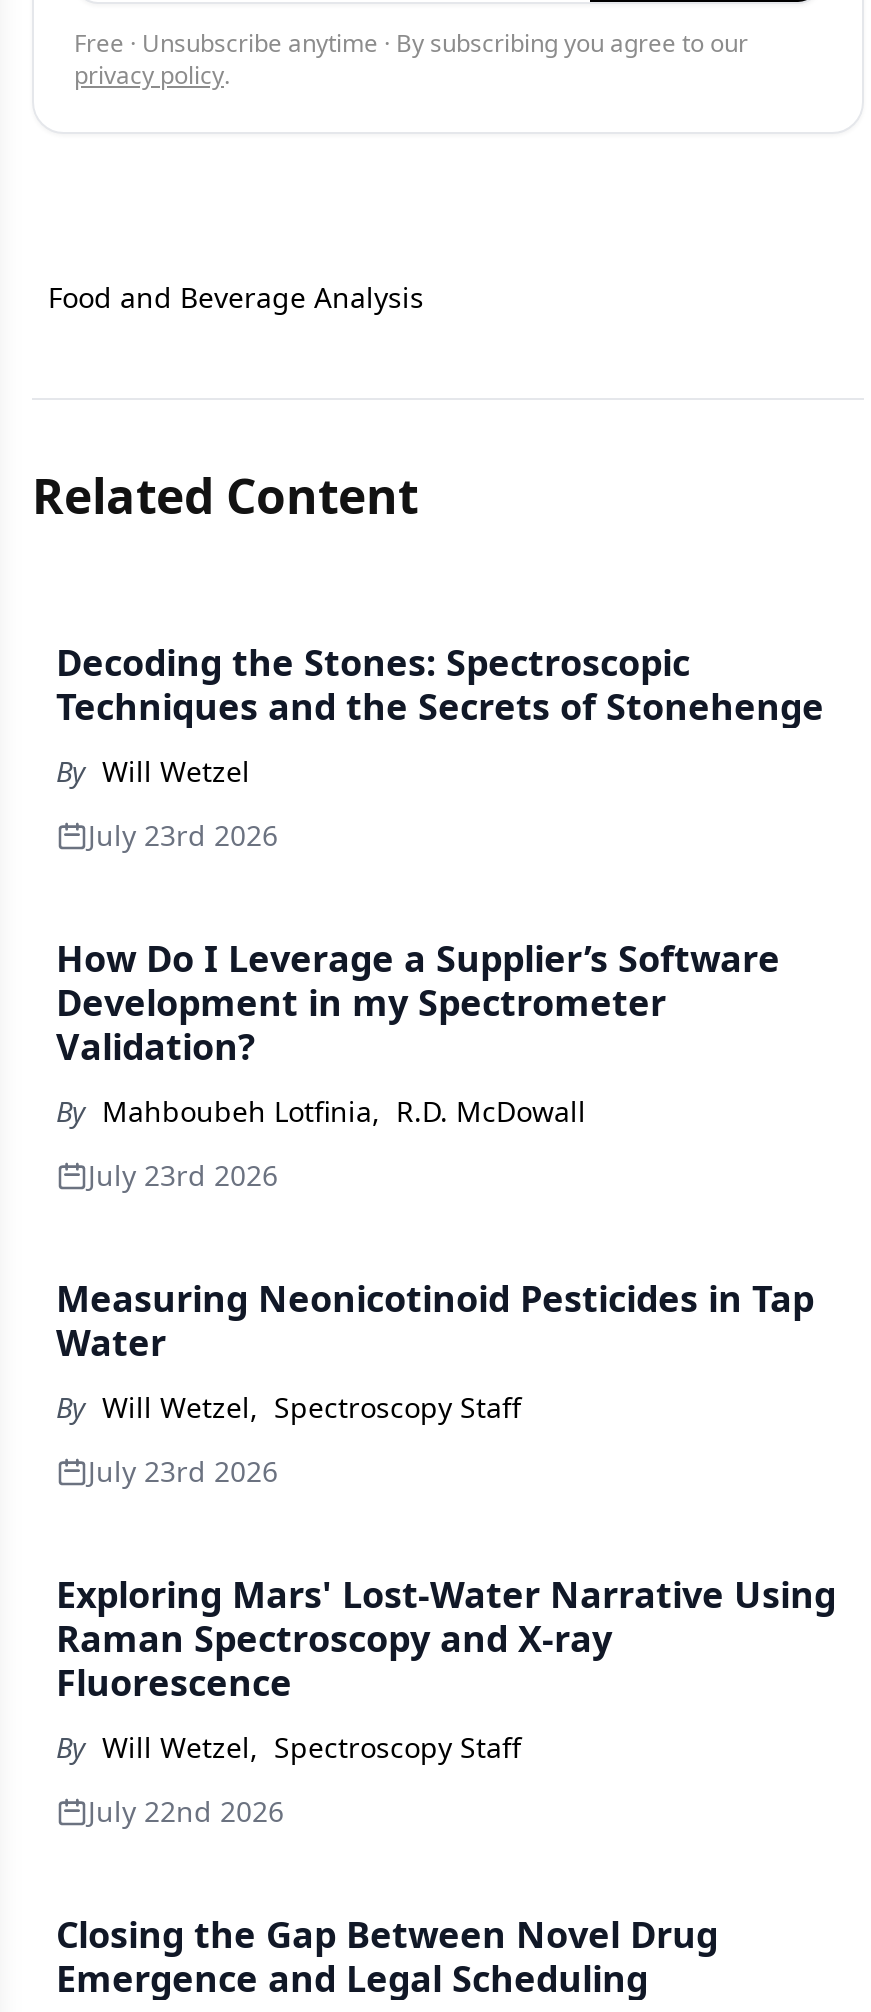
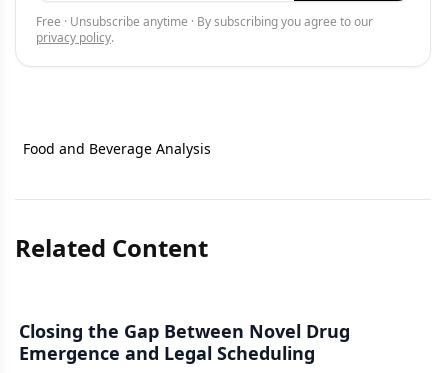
- Decoding the Stones: Spectroscopic
- Techniques and the Secrets of Stonehenge
- By Will Wetzel
- July 23rd 2026
- How Do I Leverage a Supplier’s Software
- Development in my Spectrometer
- Validation?
- By Mahboubeh Lotfinia, R.D. McDowall
- July 23rd 2026
- Measuring Neonicotinoid Pesticides in Tap
- Water
- By Will Wetzel, Spectroscopy Staff
- July 23rd 2026
- Exploring Mars' Lost-Water Narrative Using
- Raman Spectroscopy and X-ray
- Fluorescence
- By Will Wetzel, Spectroscopy Staff
- July 22nd 2026
